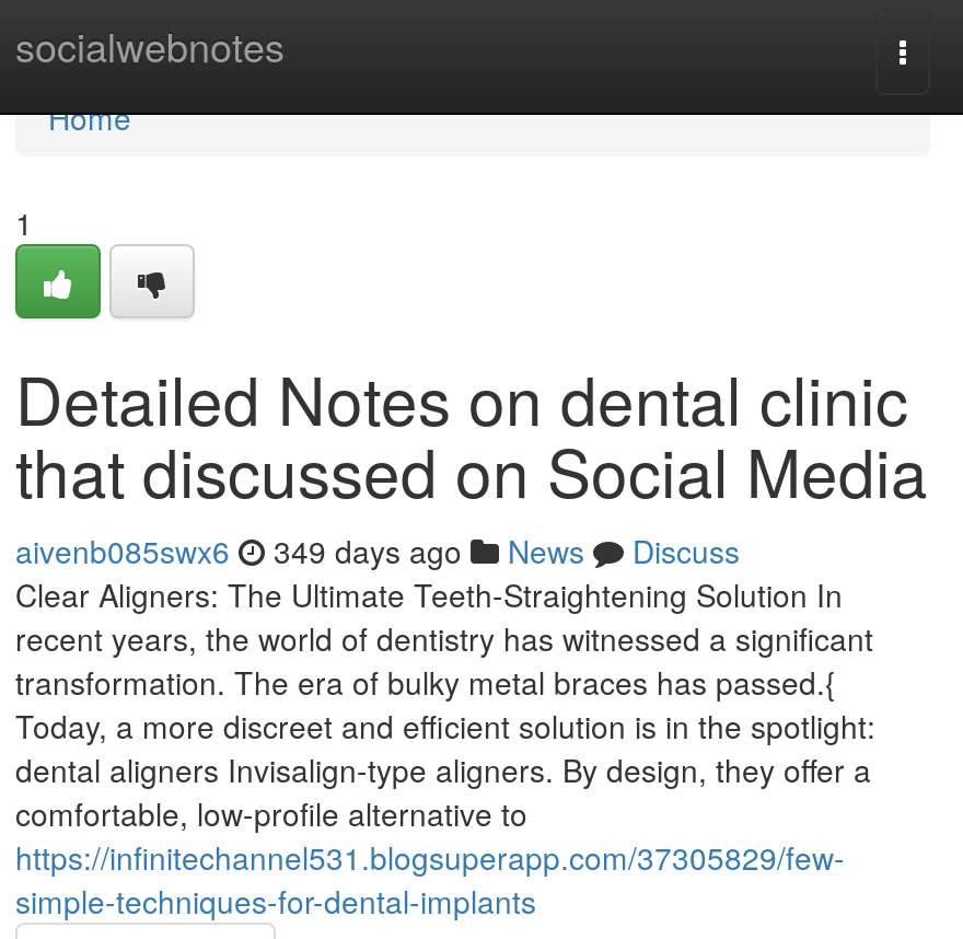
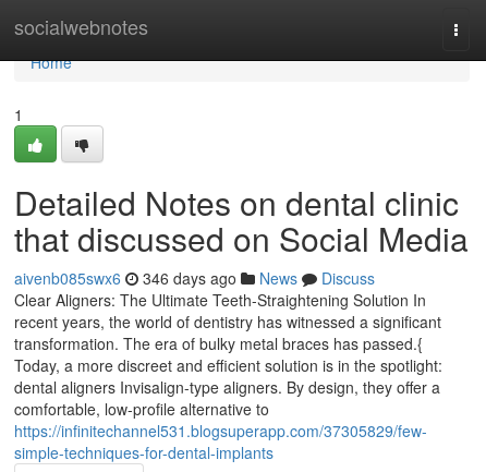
- aivenb085swx6 349 days ago News Discuss
+ aivenb085swx6 346 days ago News Discuss
